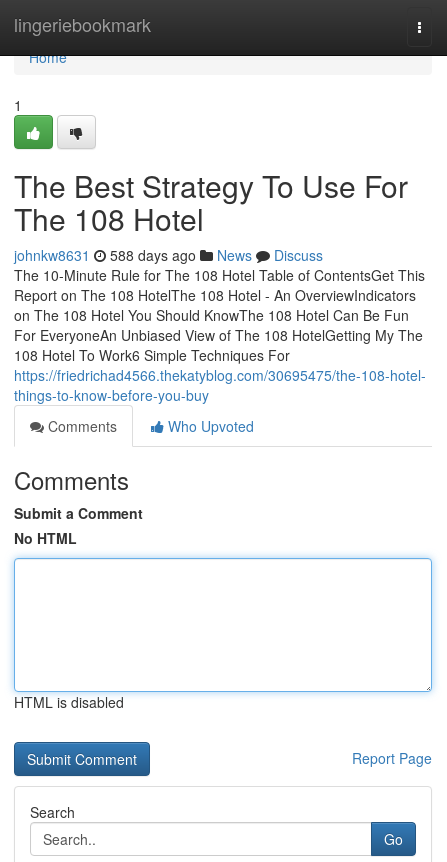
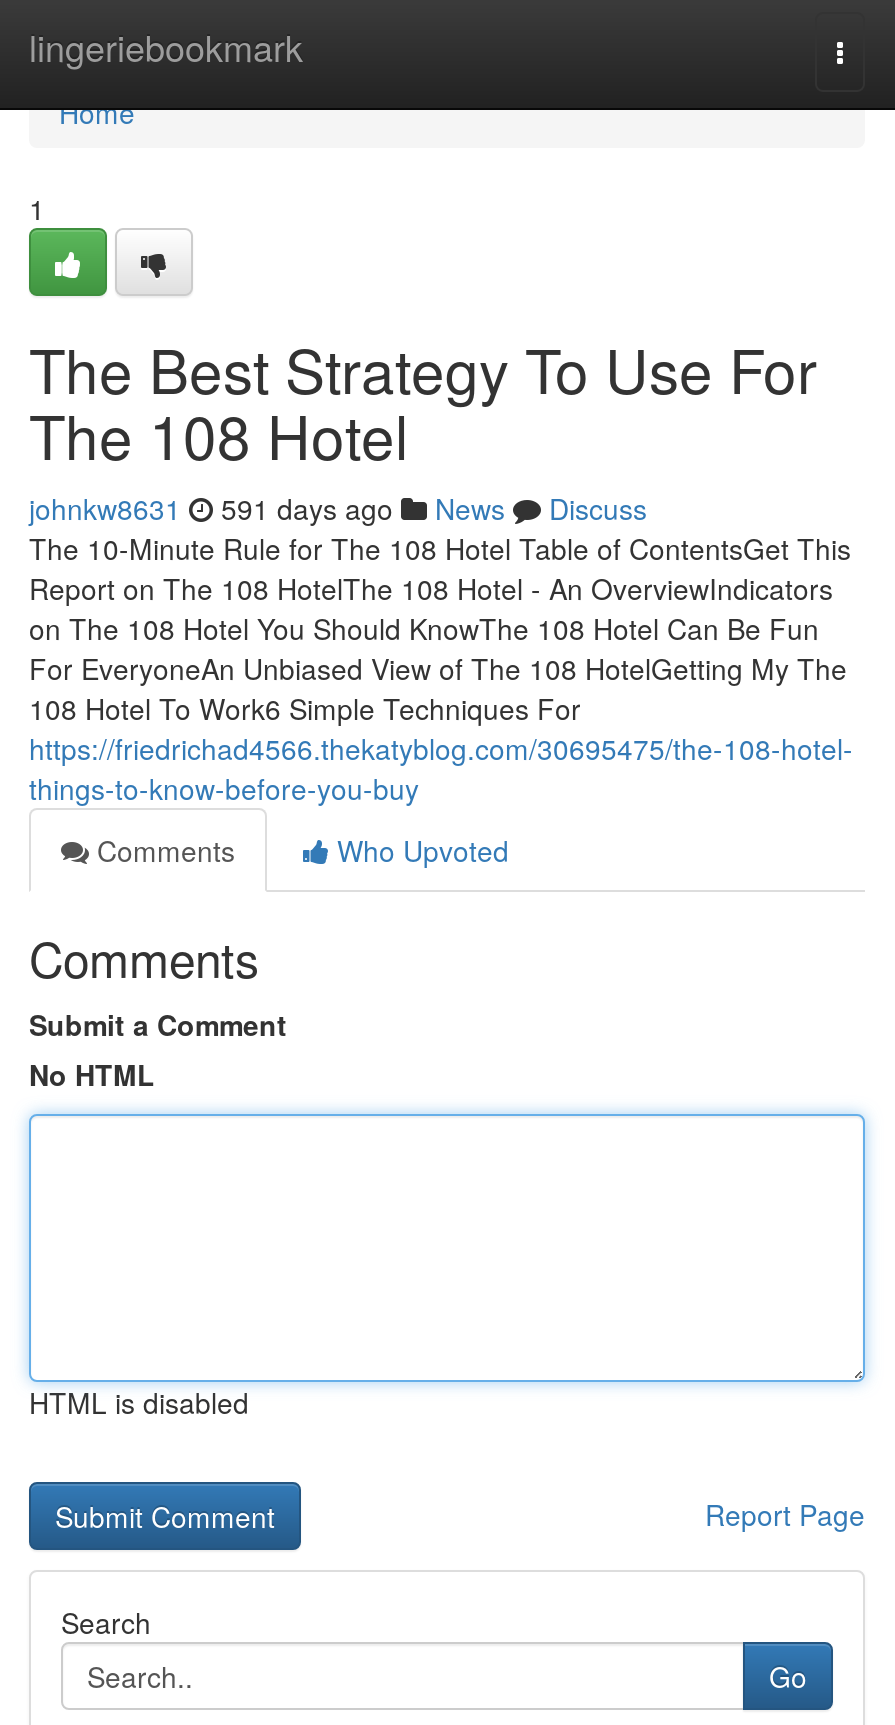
- johnkw8631 588 days ago News Discuss
+ johnkw8631 591 days ago News Discuss
